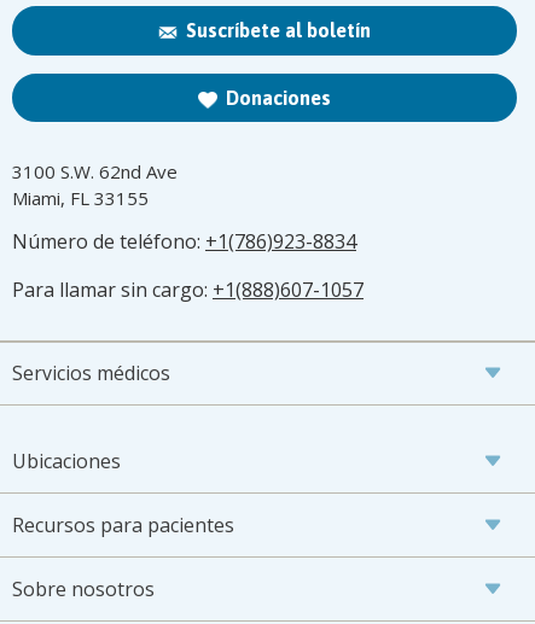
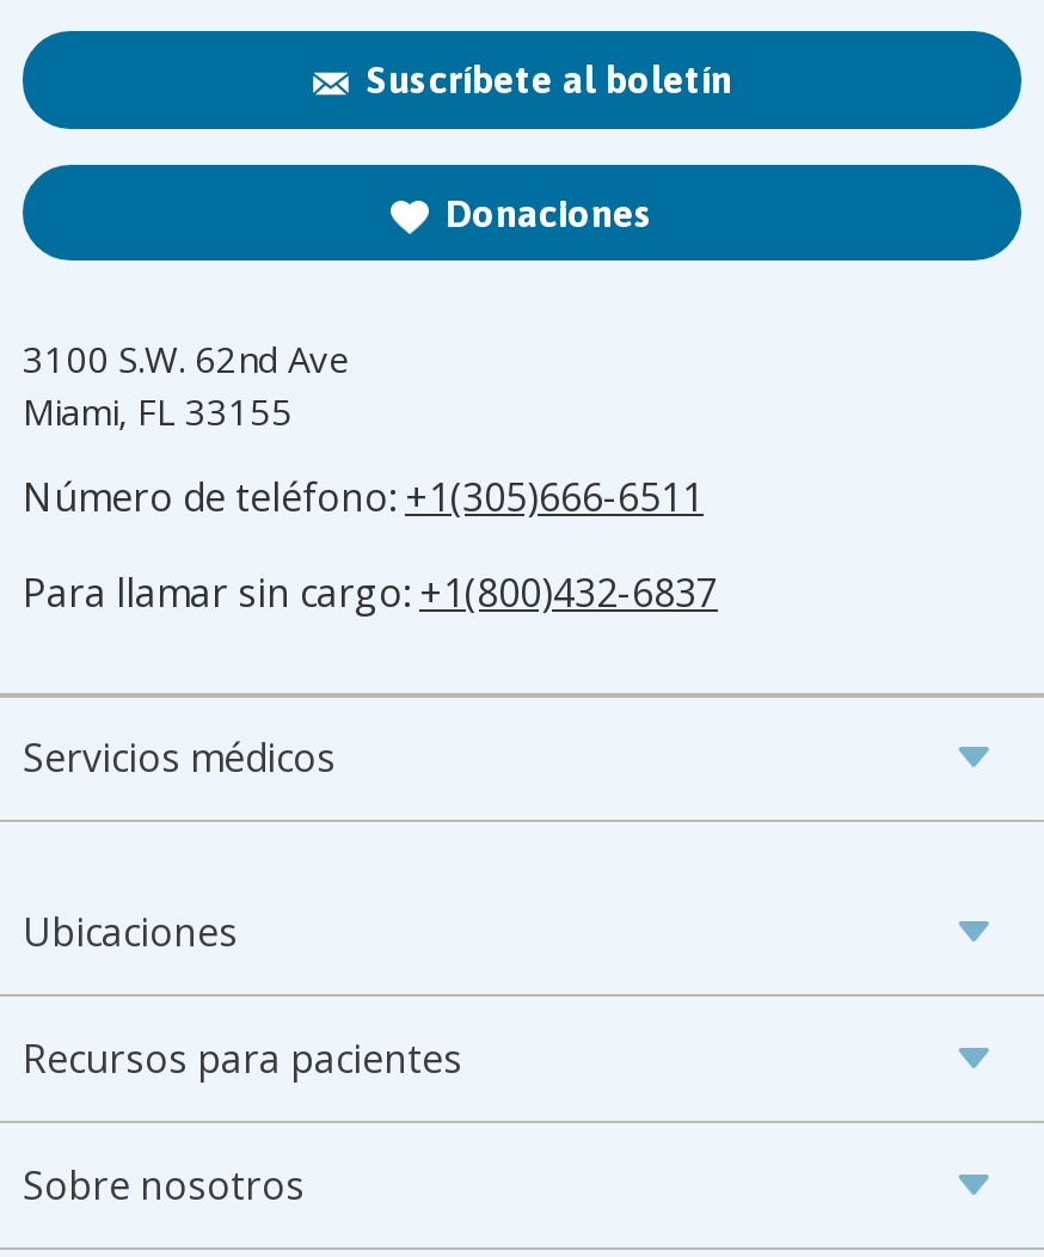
- Número de teléfono: +1(786)923-8834
+ Número de teléfono: +1(305)666-6511

- Para llamar sin cargo: +1(888)607-1057
+ Para llamar sin cargo: +1(800)432-6837
